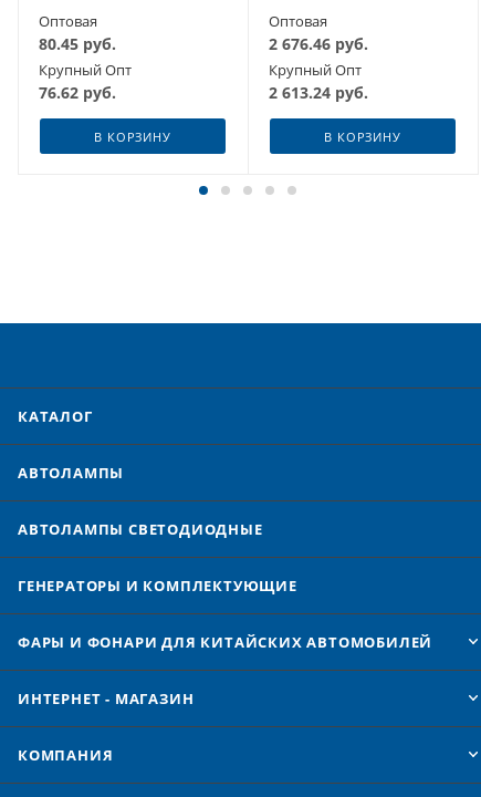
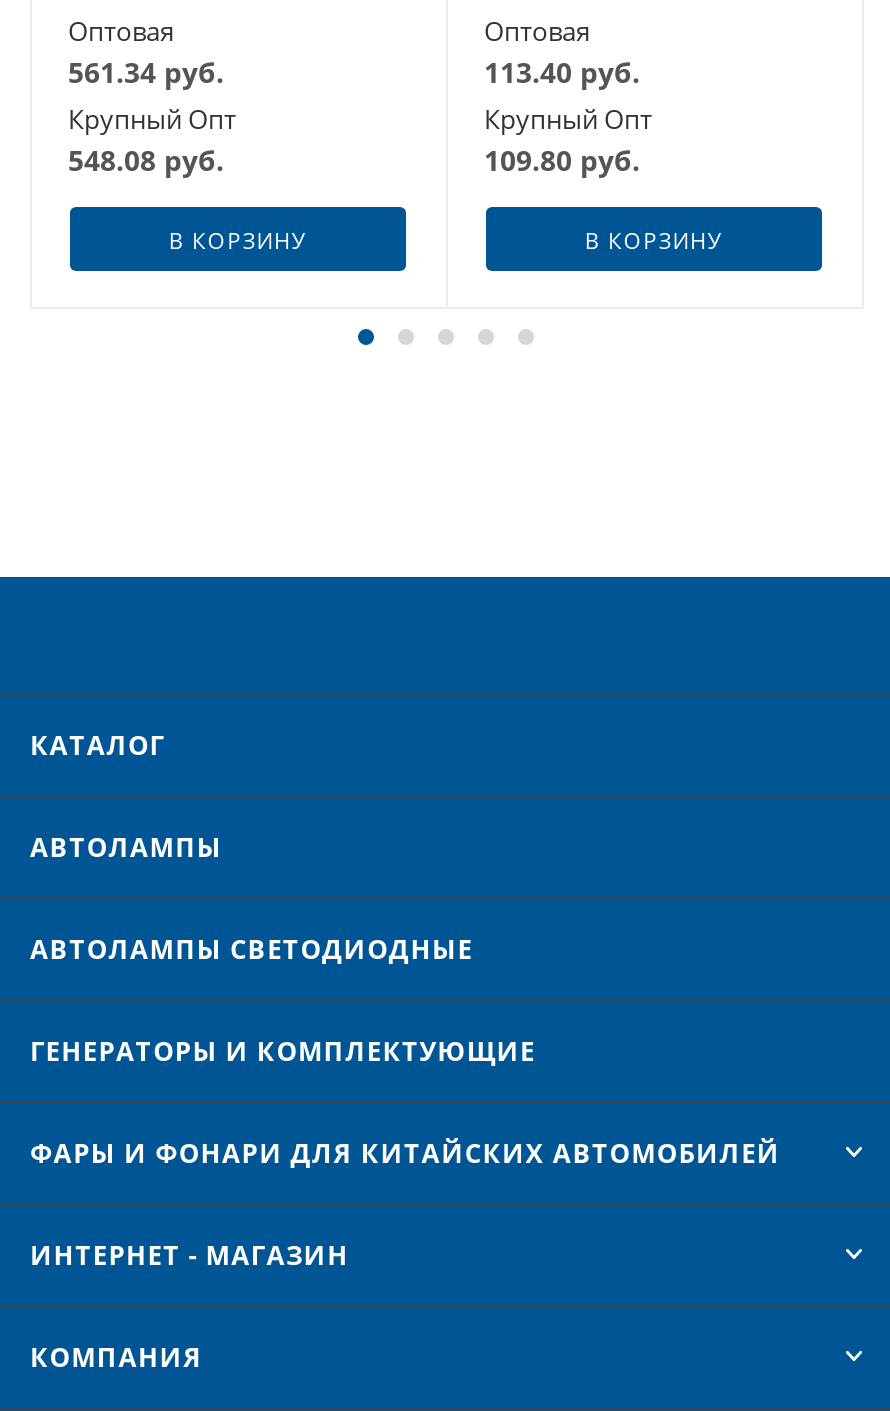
- 80.45 руб.
+ 561.34 руб.

- 2 676.46 руб.
+ 113.40 руб.

- 76.62 руб.
+ 548.08 руб.

- 2 613.24 руб.
+ 109.80 руб.
